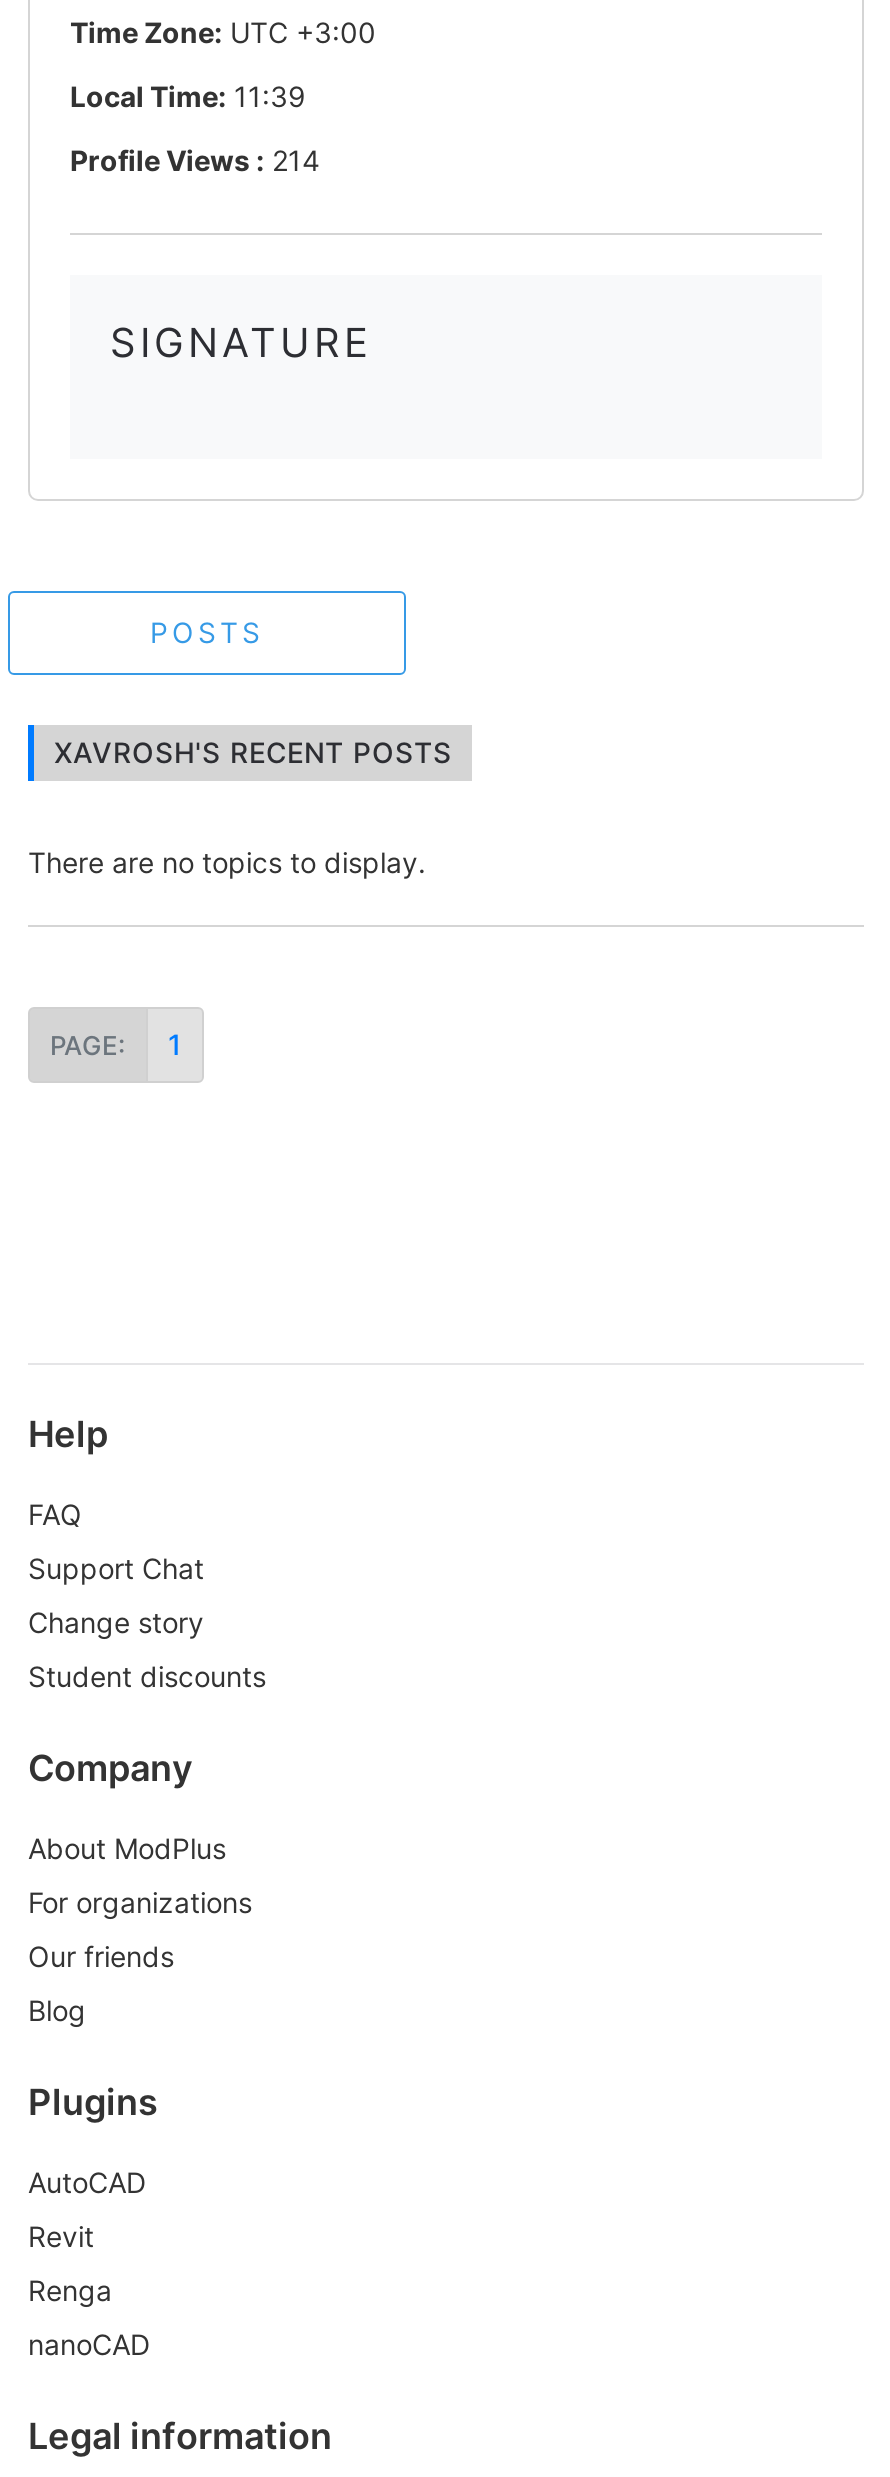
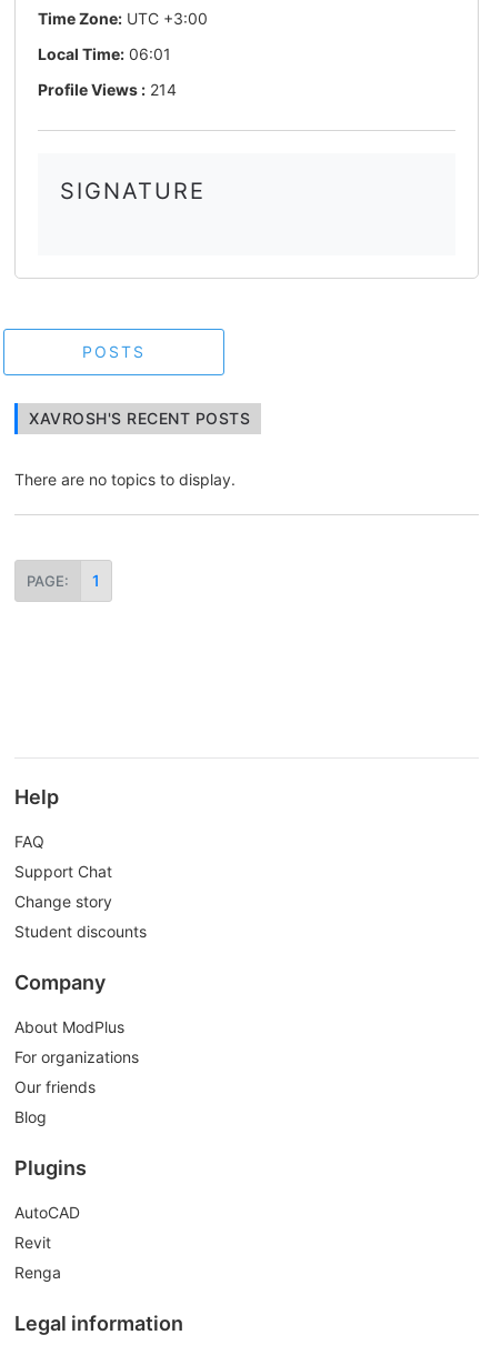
- Local Time: 11:39
+ Local Time: 06:01

- nanoCAD
